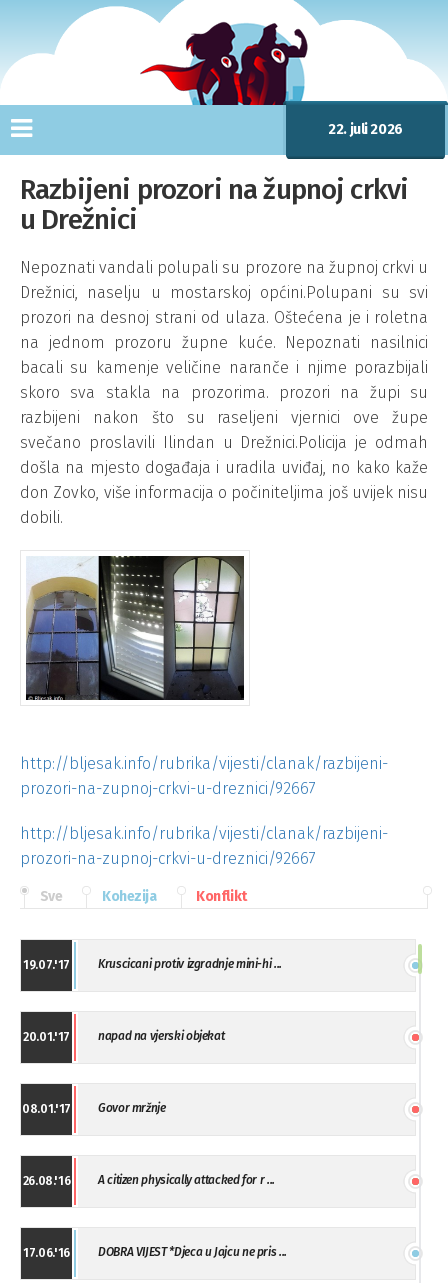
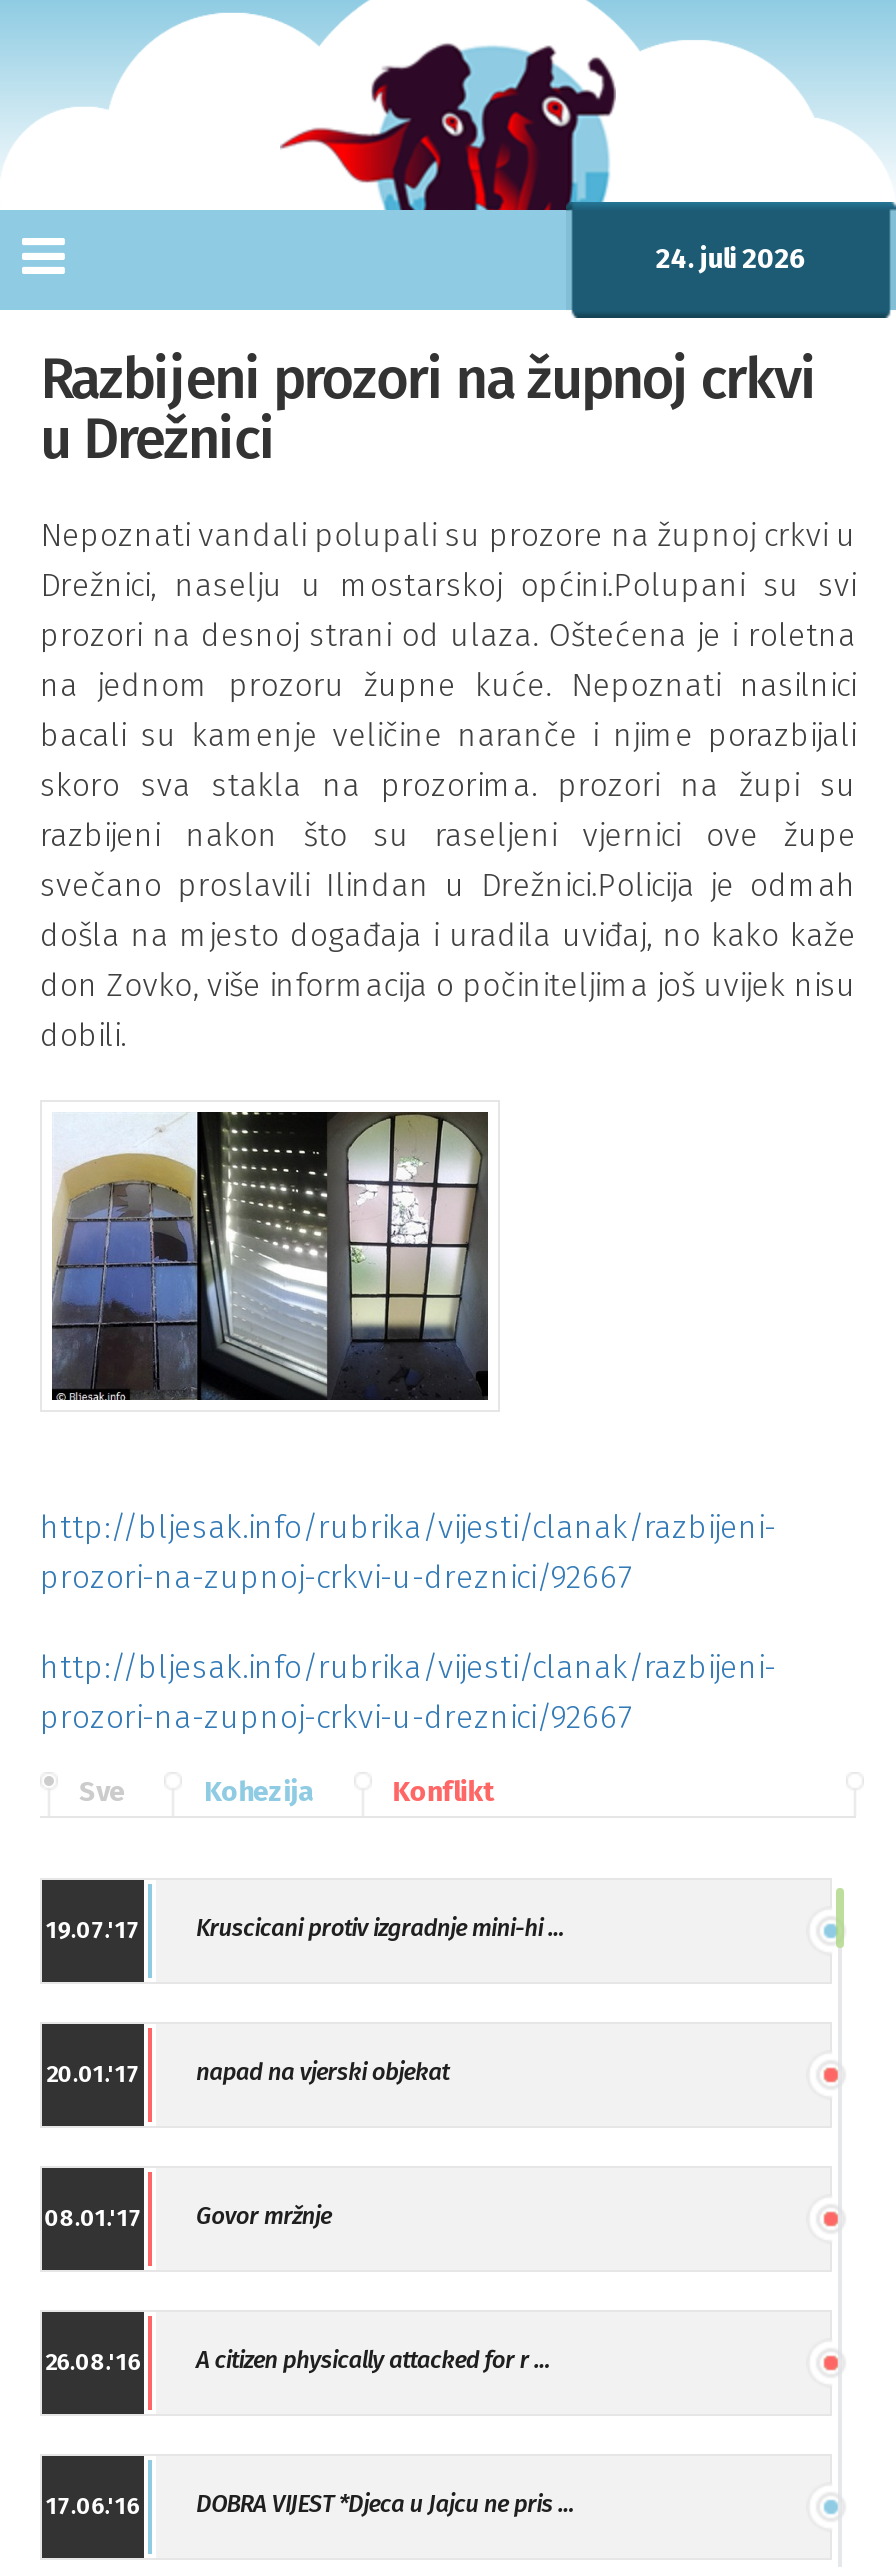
- 22. juli 2026
+ 24. juli 2026
